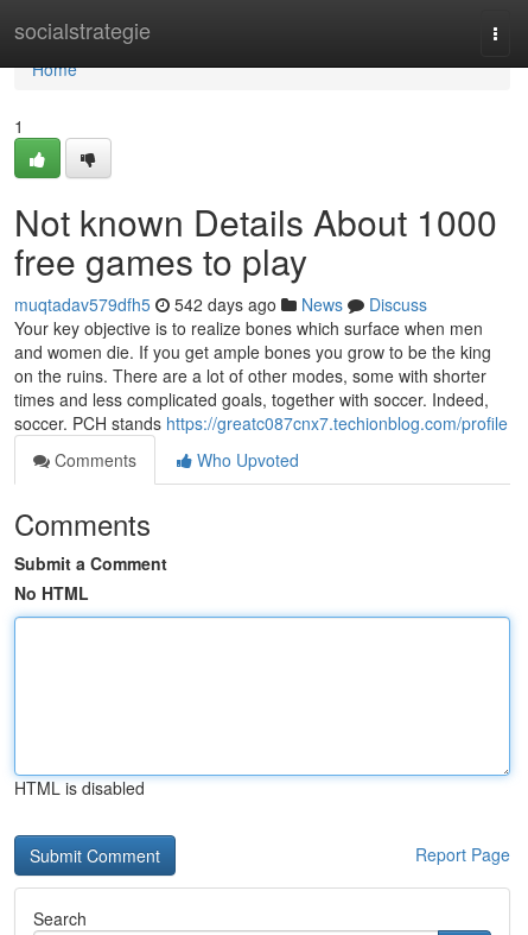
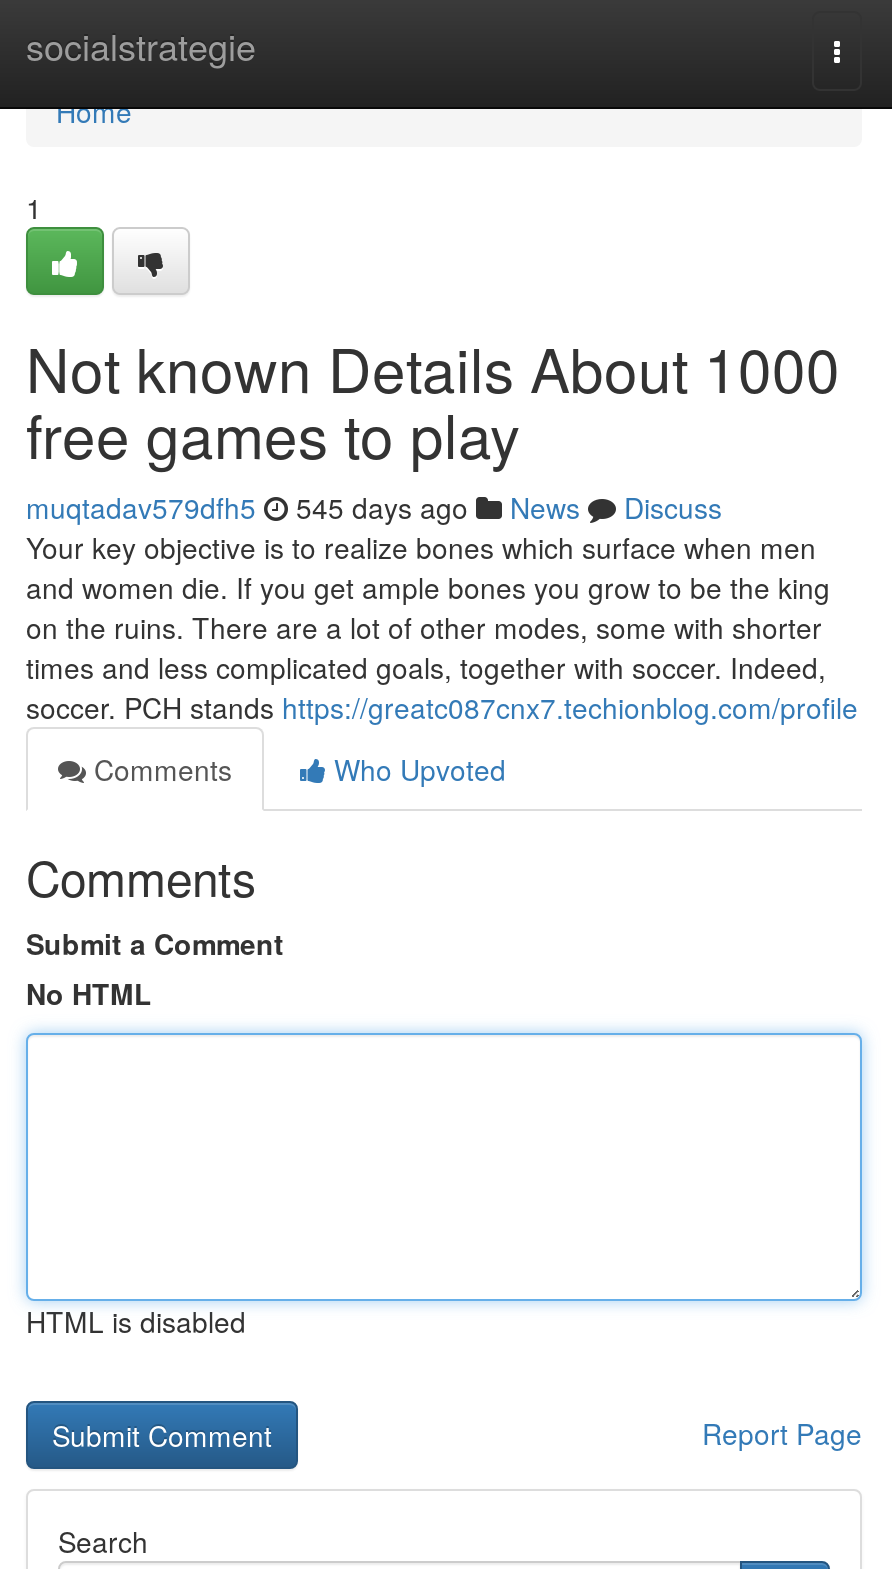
- muqtadav579dfh5 542 days ago News Discuss
+ muqtadav579dfh5 545 days ago News Discuss
